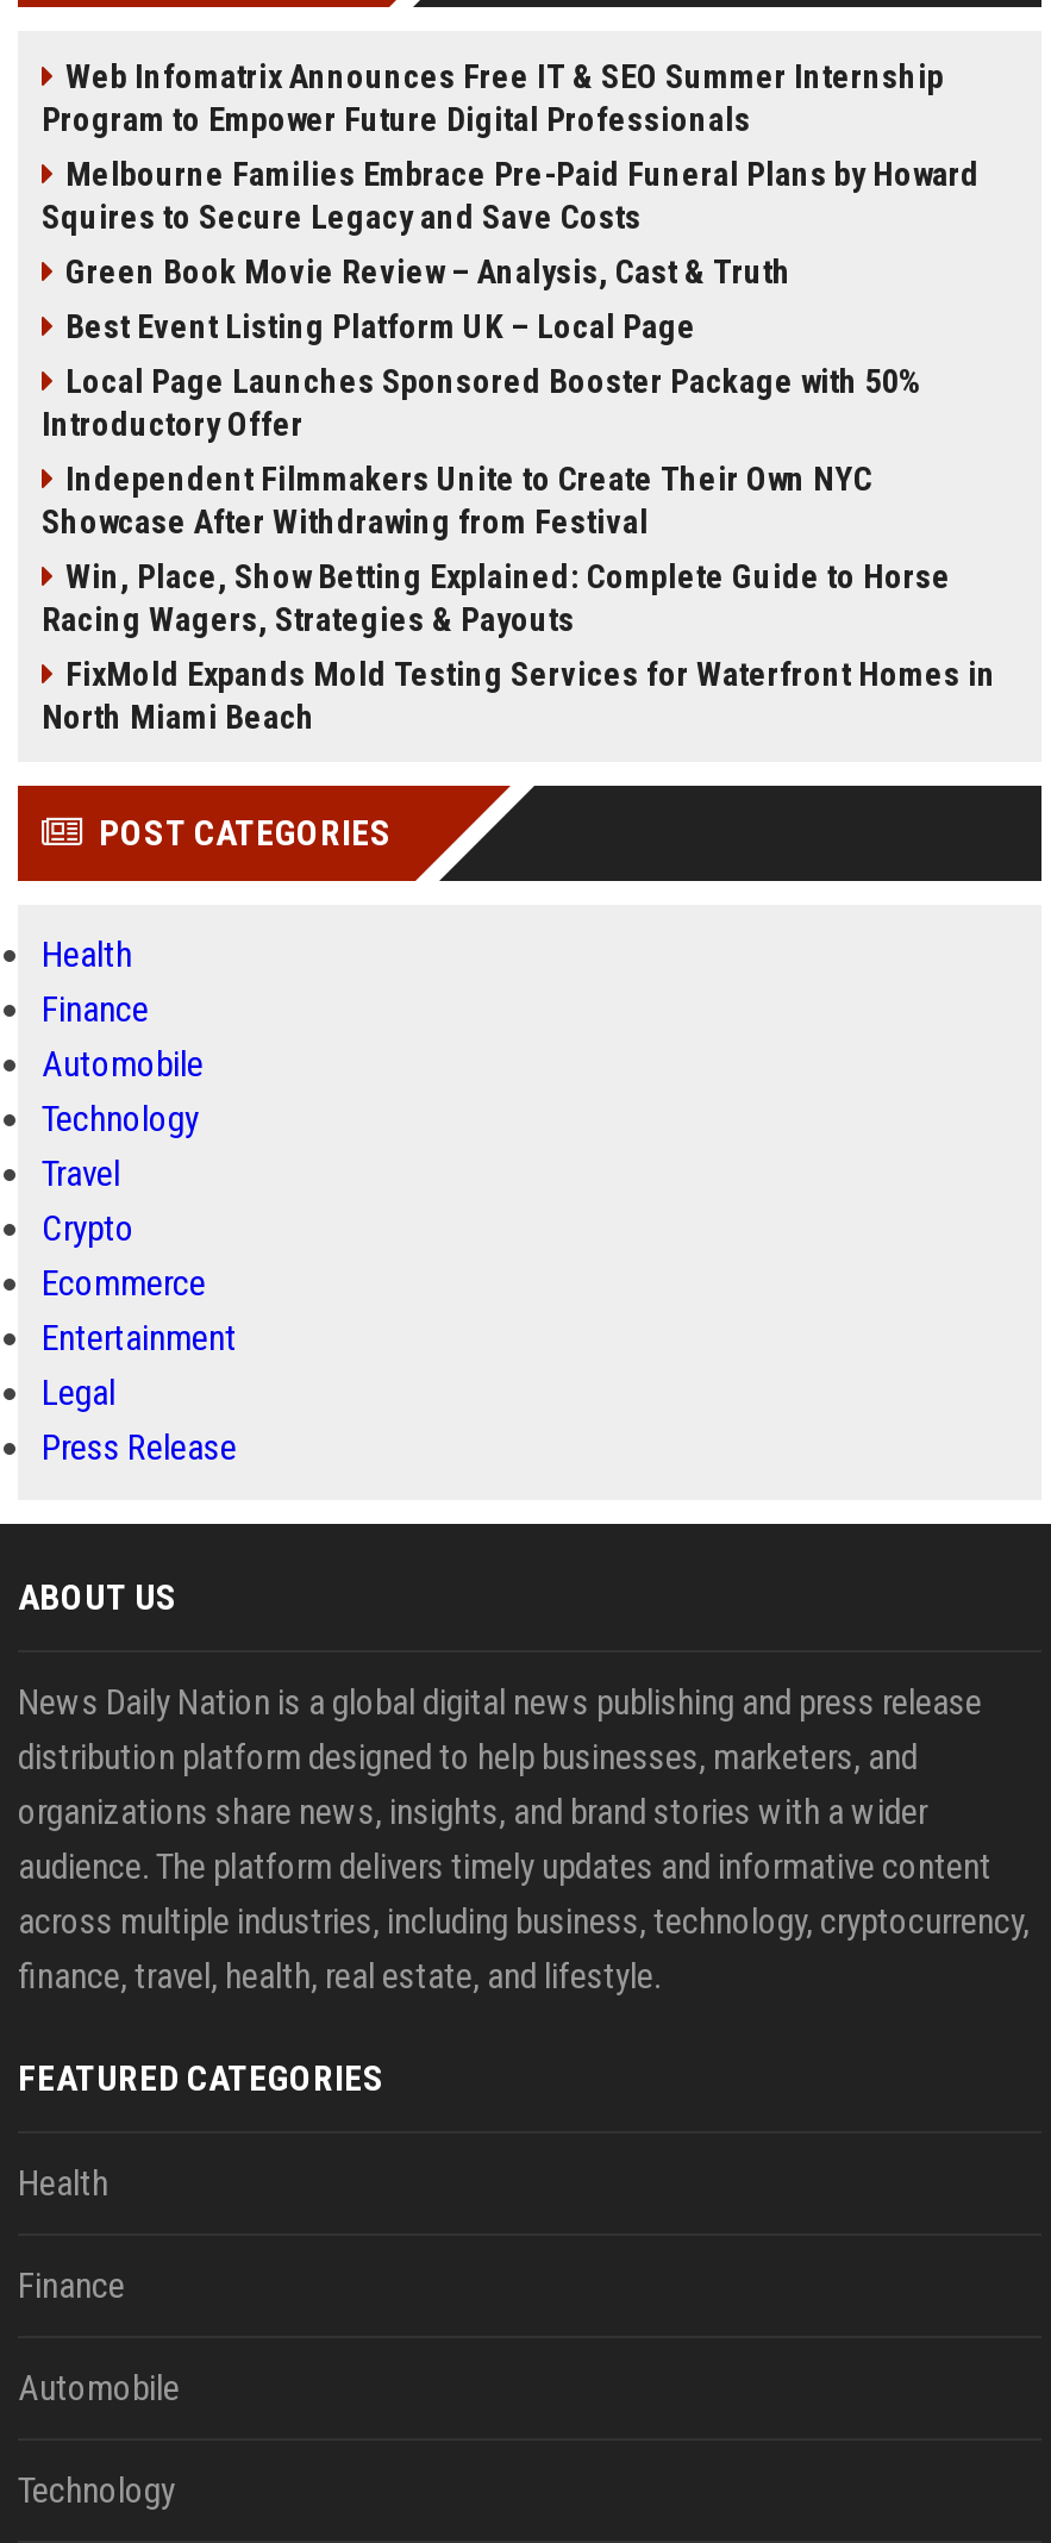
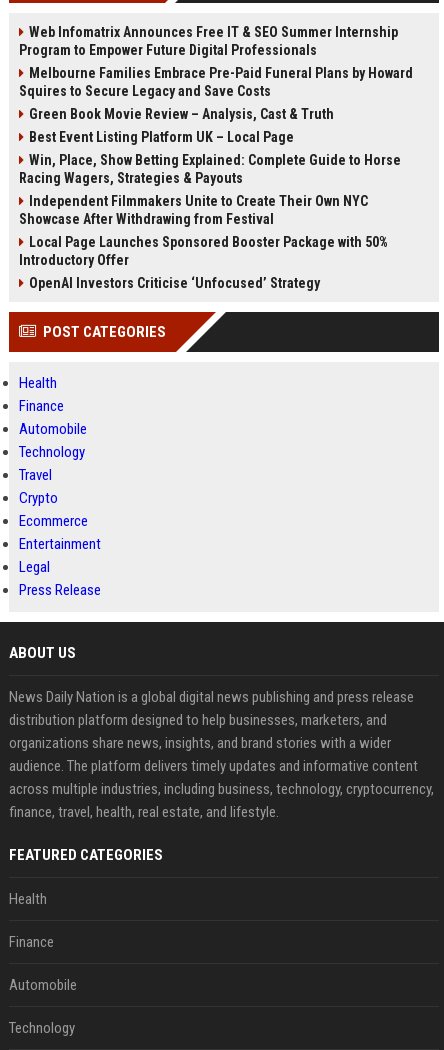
moved down: Independent Filmmakers Unite to Create Their Own NYC | Showcase After Withdrawing from Festival | Local Page Launches Sponsored Booster Package with 50% | Introductory Offer

moved up: Win, Place, Show Betting Explained: Complete Guide to Horse | Racing Wagers, Strategies & Payouts

- FixMold Expands Mold Testing Services for Waterfront Homes in
- North Miami Beach
+ OpenAI Investors Criticise ‘Unfocused’ Strategy
